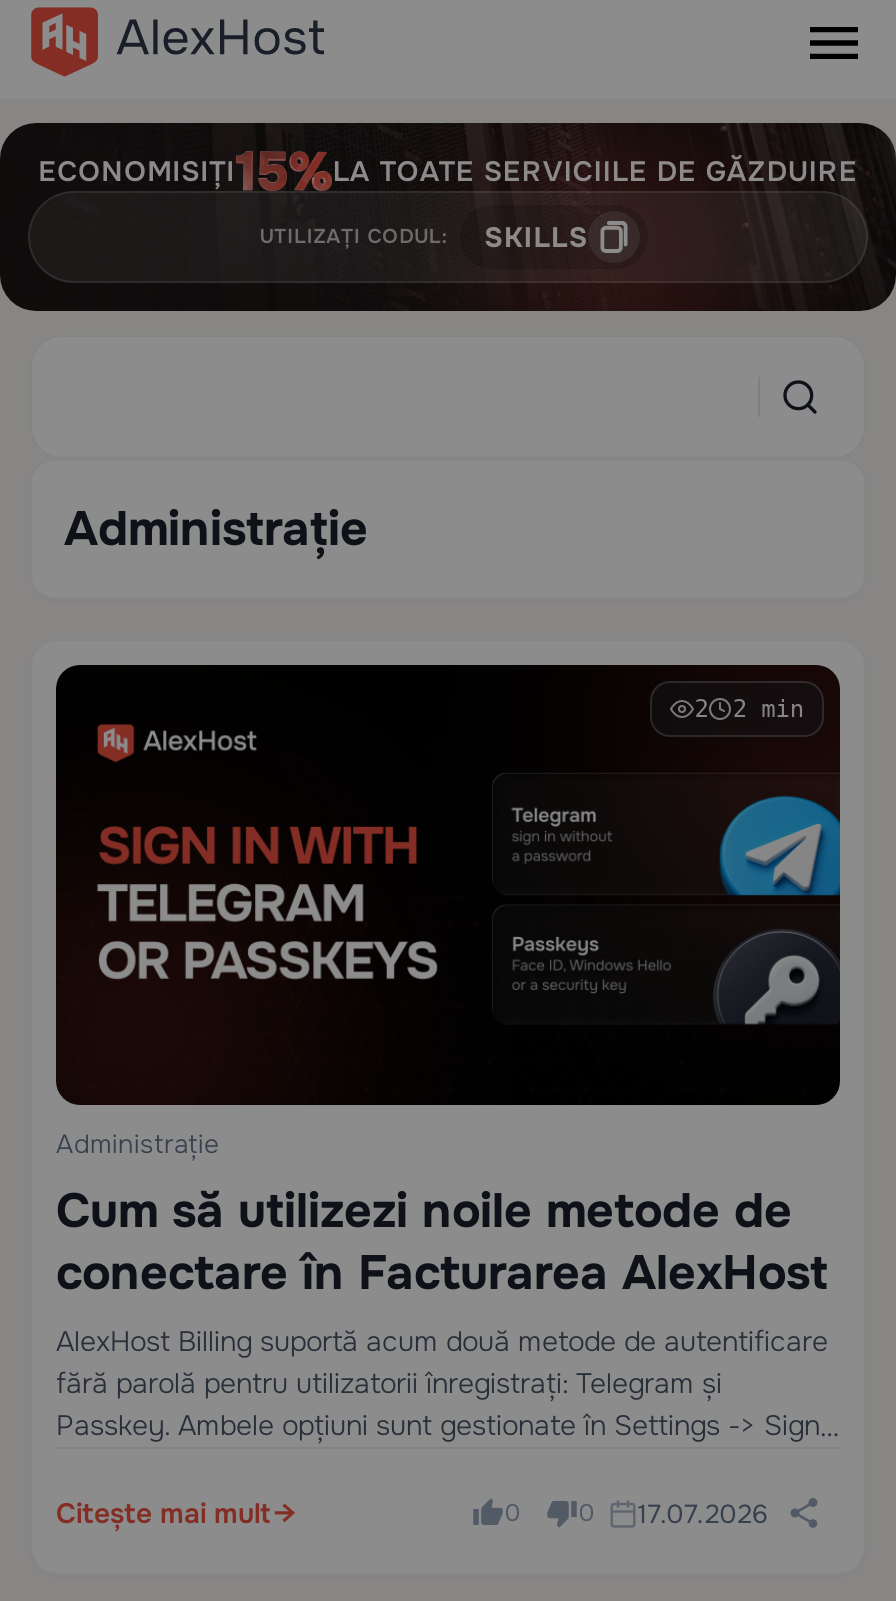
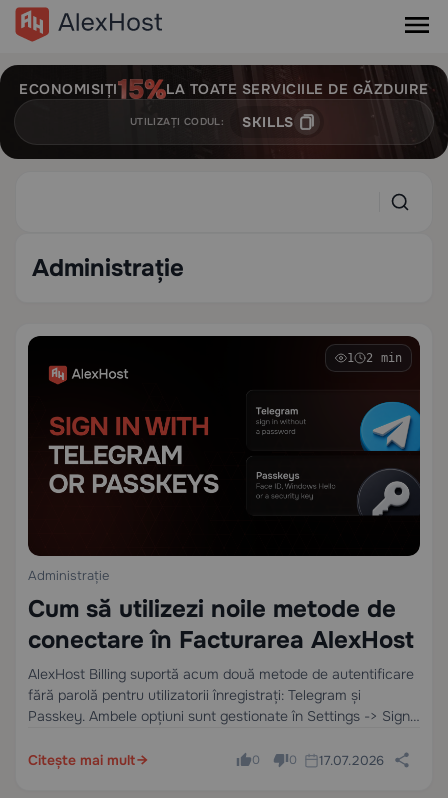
- 2 2 min
+ 1 2 min
